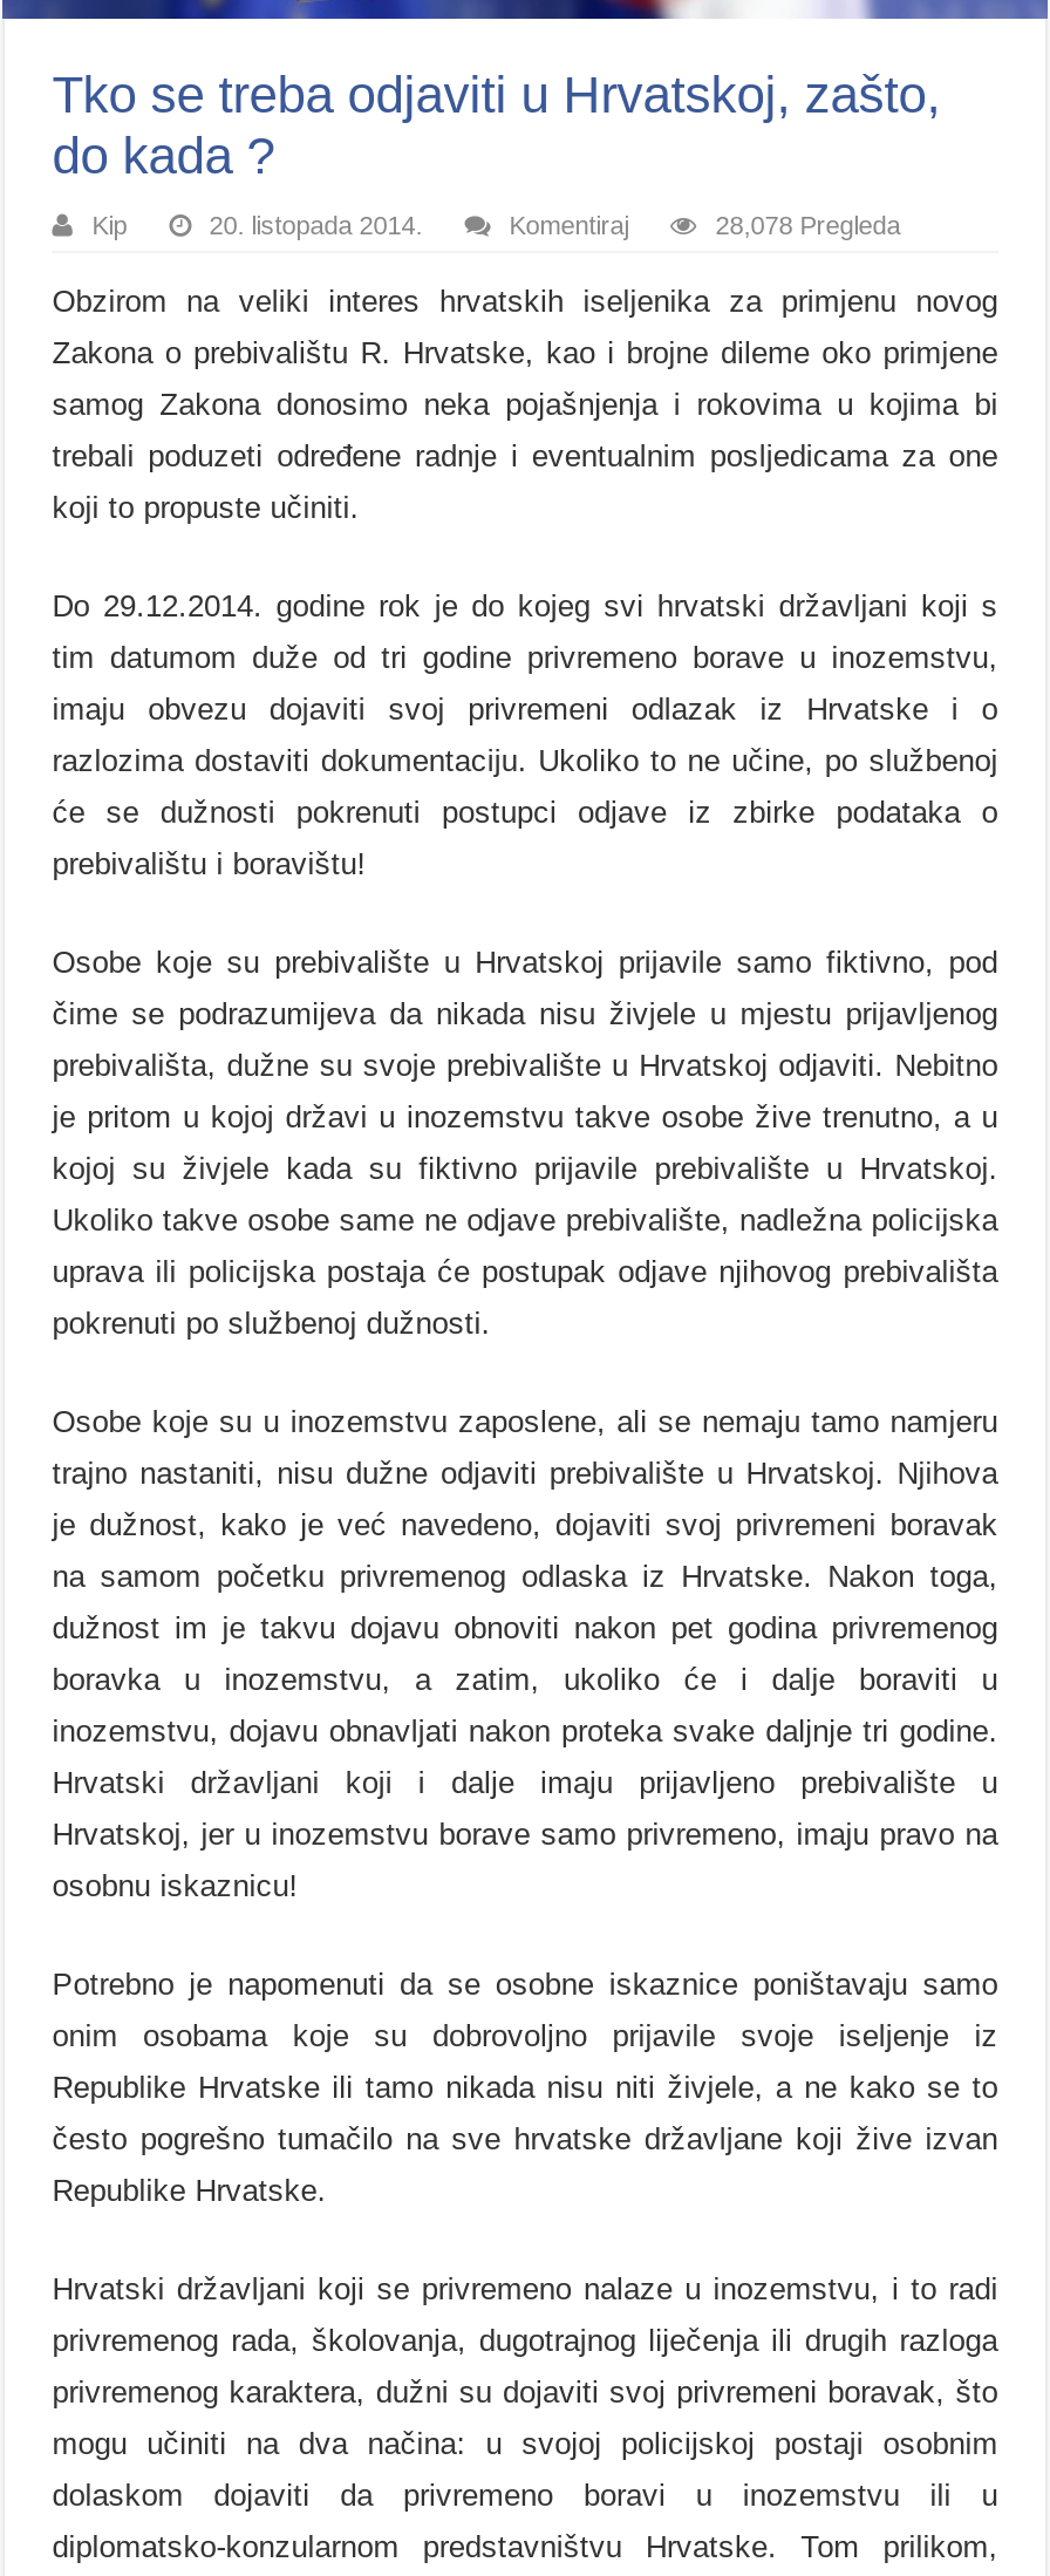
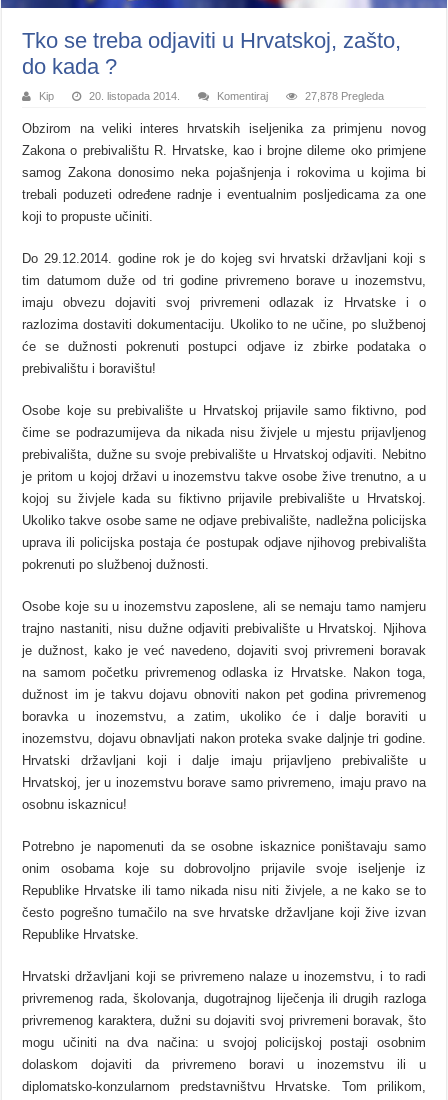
- 28,078 Pregleda
+ 27,878 Pregleda
